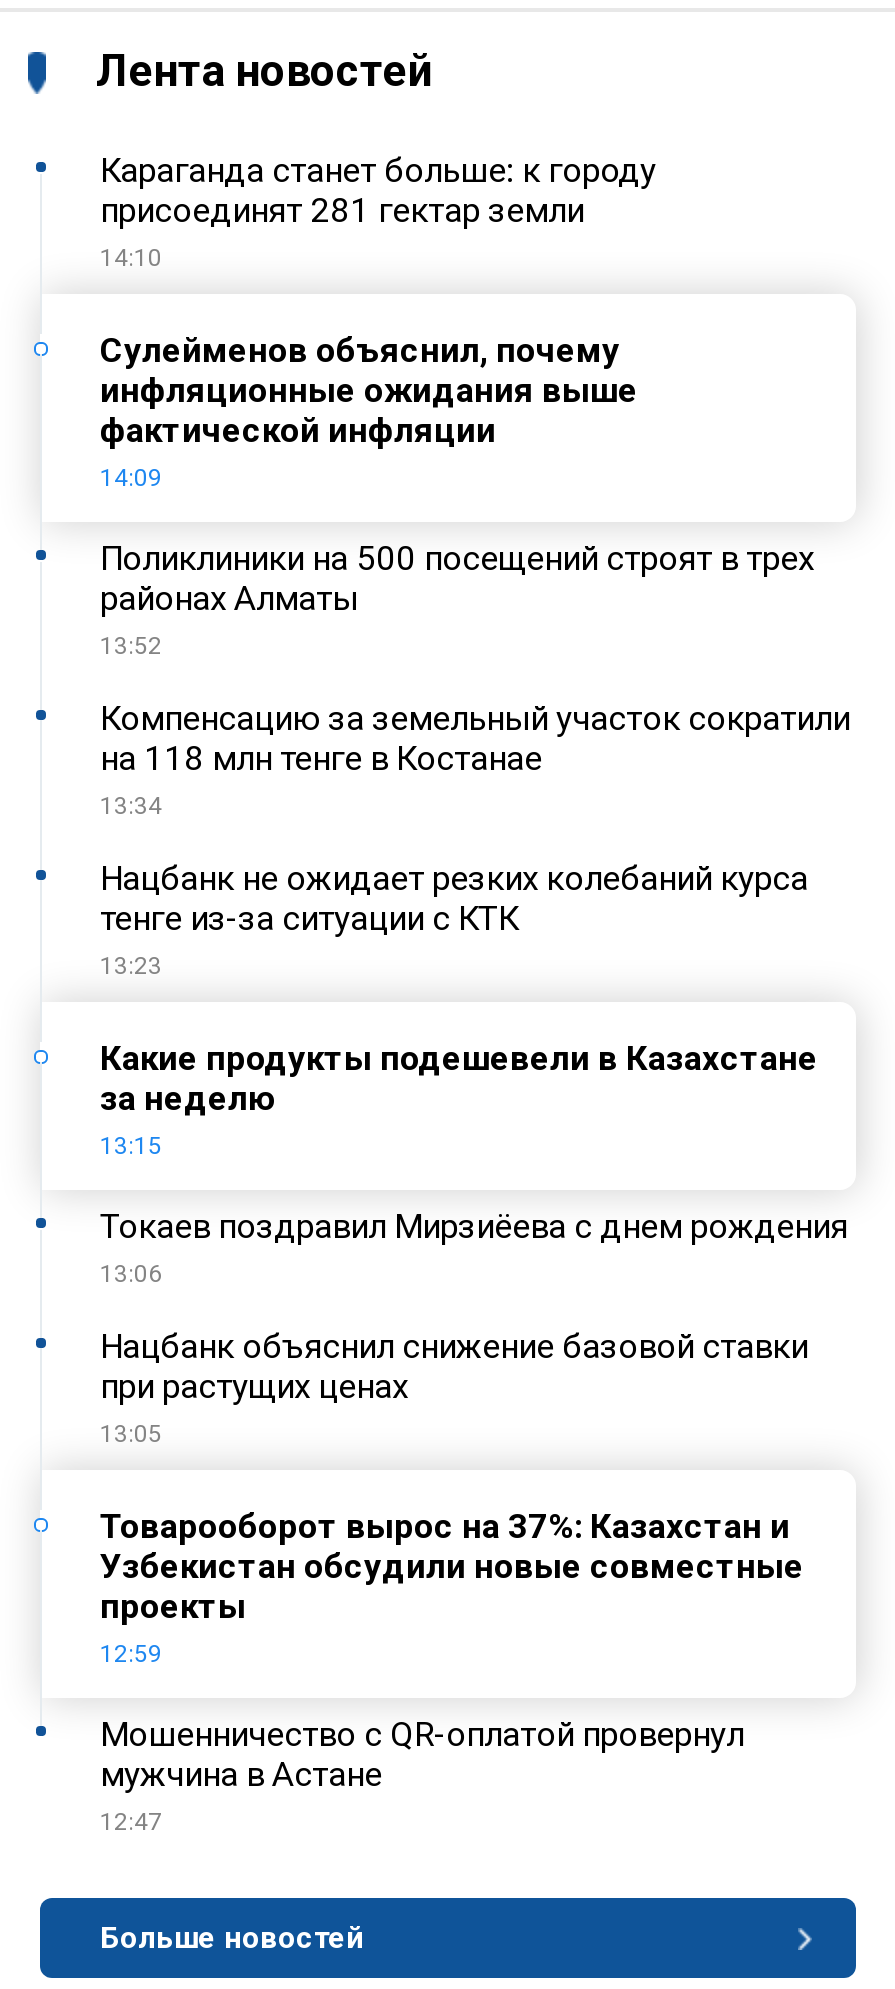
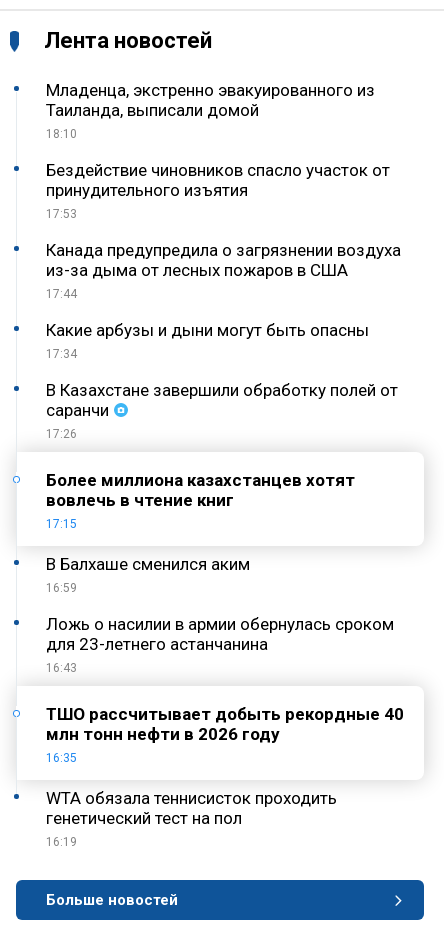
- Караганда станет больше: к городу
- присоединят 281 гектар земли
- 14:10
+ Младенца, экстренно эвакуированного из
+ Таиланда, выписали домой
+ 18:10

- Сулейменов объяснил, почему
- инфляционные ожидания выше
- фактической инфляции
- 14:09
+ Бездействие чиновников спасло участок от
+ принудительного изъятия
+ 17:53

- Поликлиники на 500 посещений строят в трех
- районах Алматы
- 13:52
+ Канада предупредила о загрязнении воздуха
+ из-за дыма от лесных пожаров в США
+ 17:44

- Компенсацию за земельный участок сократили
- на 118 млн тенге в Костанае
- 13:34
+ Какие арбузы и дыни могут быть опасны
+ 17:34

- Нацбанк не ожидает резких колебаний курса
- тенге из-за ситуации с КТК
- 13:23
+ В Казахстане завершили обработку полей от
+ саранчи
+ 17:26

- Какие продукты подешевели в Казахстане
- за неделю
- 13:15
+ Более миллиона казахстанцев хотят
+ вовлечь в чтение книг
+ 17:15

- Токаев поздравил Мирзиёева с днем рождения
- 13:06
+ В Балхаше сменился аким
+ 16:59

- Нацбанк объяснил снижение базовой ставки
- при растущих ценах
- 13:05
+ Ложь о насилии в армии обернулась сроком
+ для 23-летнего астанчанина
+ 16:43

- Товарооборот вырос на 37%: Казахстан и
- Узбекистан обсудили новые совместные
- проекты
- 12:59
+ ТШО рассчитывает добыть рекордные 40
+ млн тонн нефти в 2026 году
+ 16:35

- Мошенничество с QR-оплатой провернул
- мужчина в Астане
- 12:47
+ WTA обязала теннисисток проходить
+ генетический тест на пол
+ 16:19
